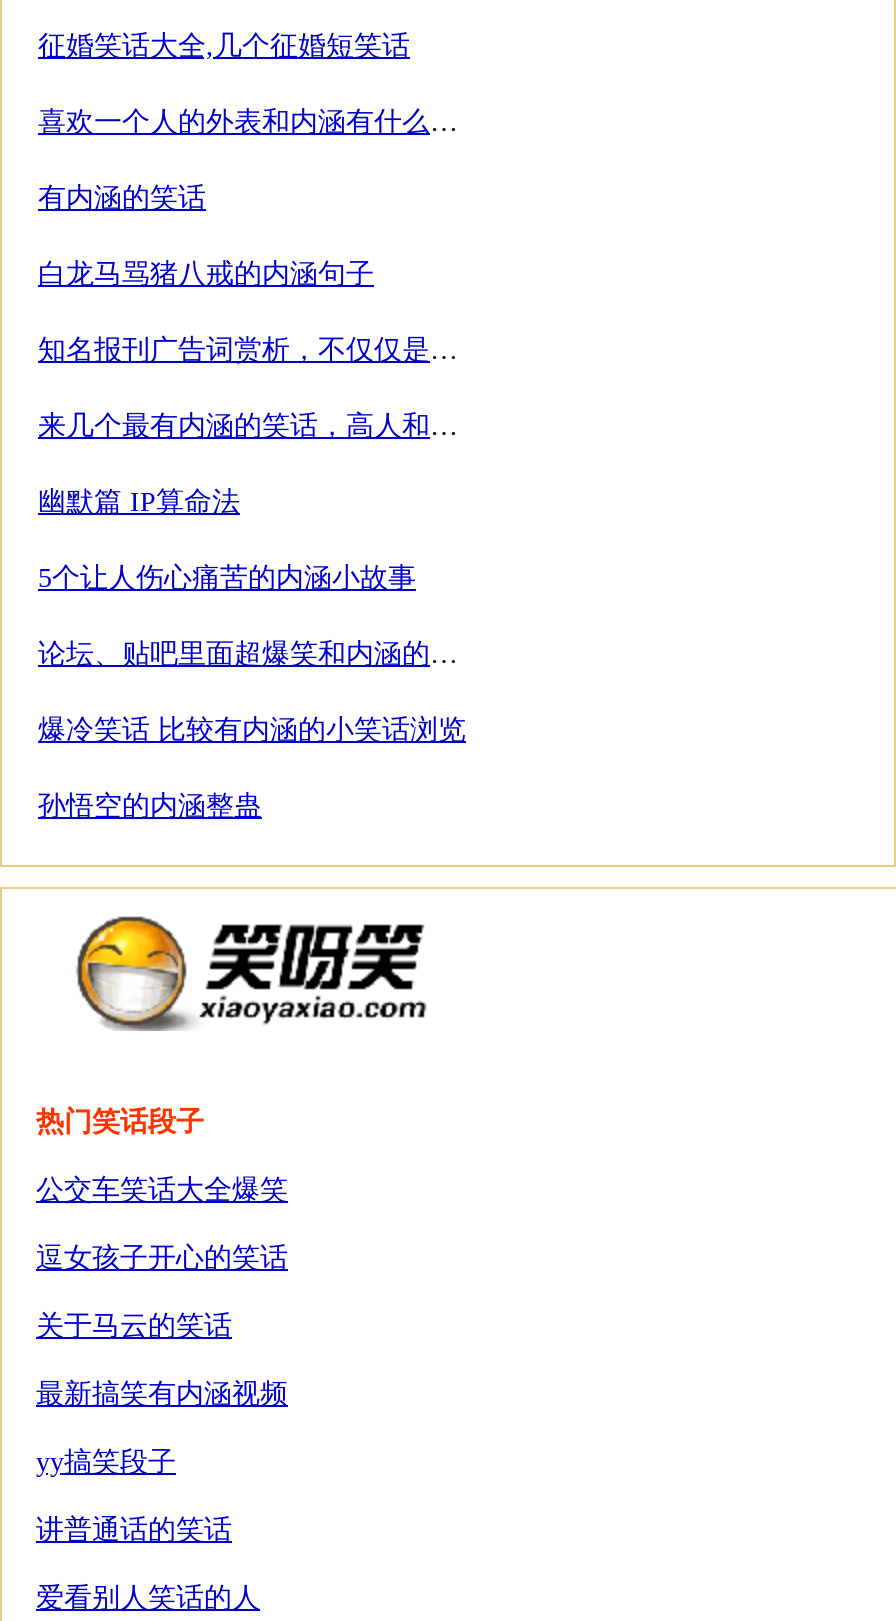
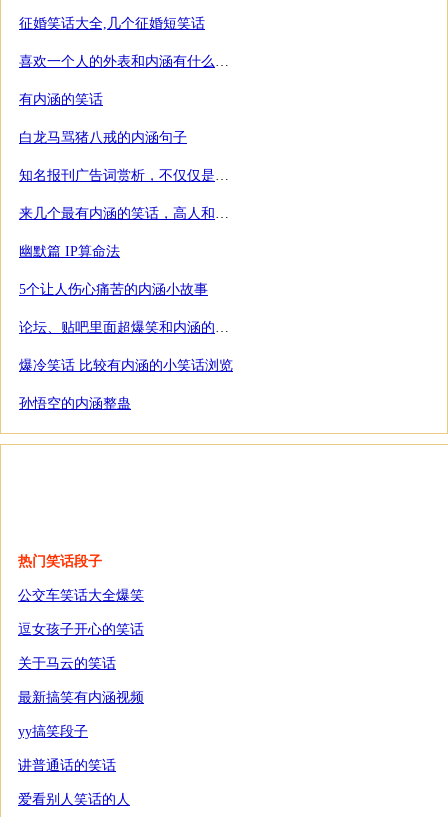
- [image]
